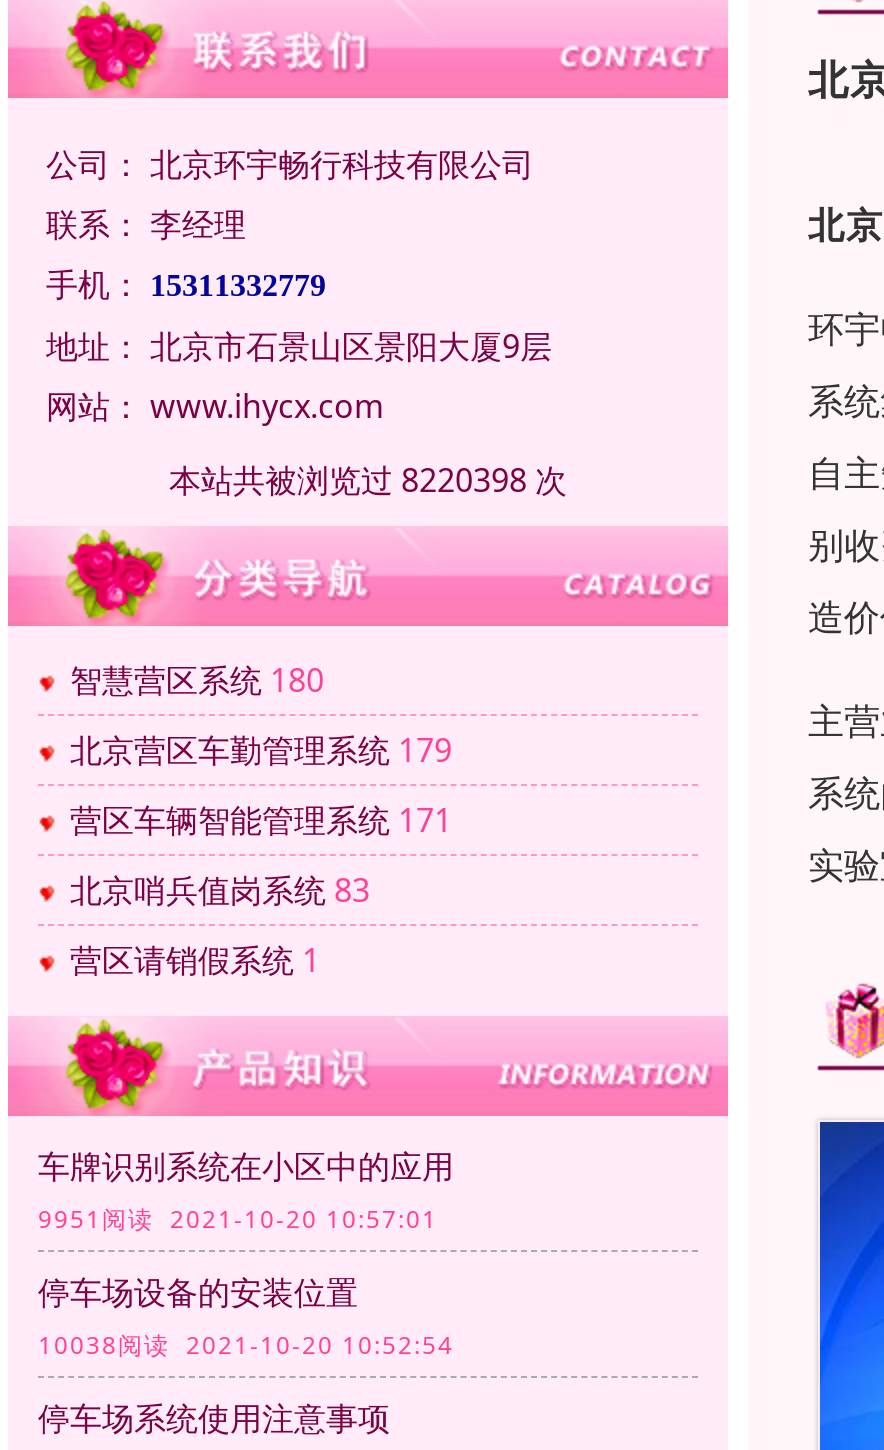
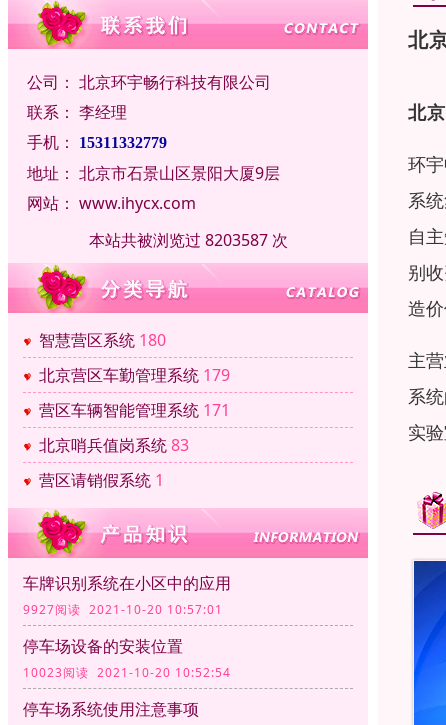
- 本站共被浏览过 8220398 次
+ 本站共被浏览过 8203587 次

- 9951阅读 2021-10-20 10:57:01
+ 9927阅读 2021-10-20 10:57:01

- 10038阅读 2021-10-20 10:52:54
+ 10023阅读 2021-10-20 10:52:54
